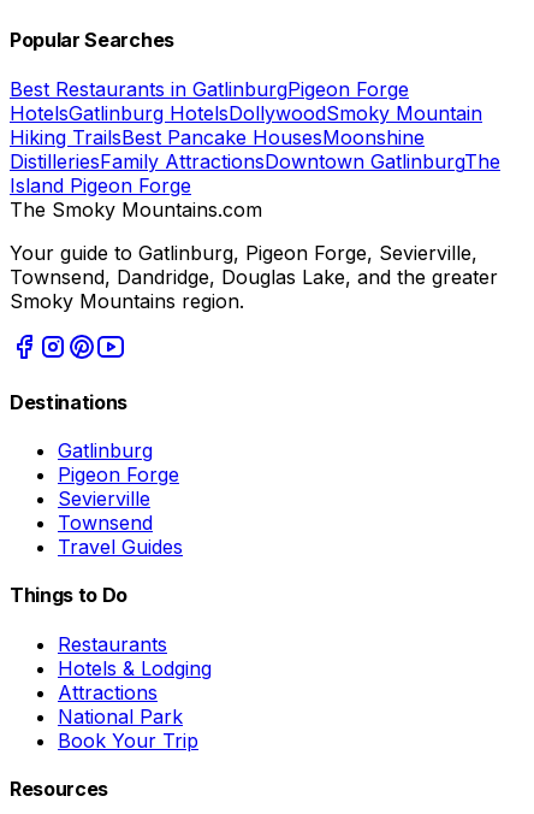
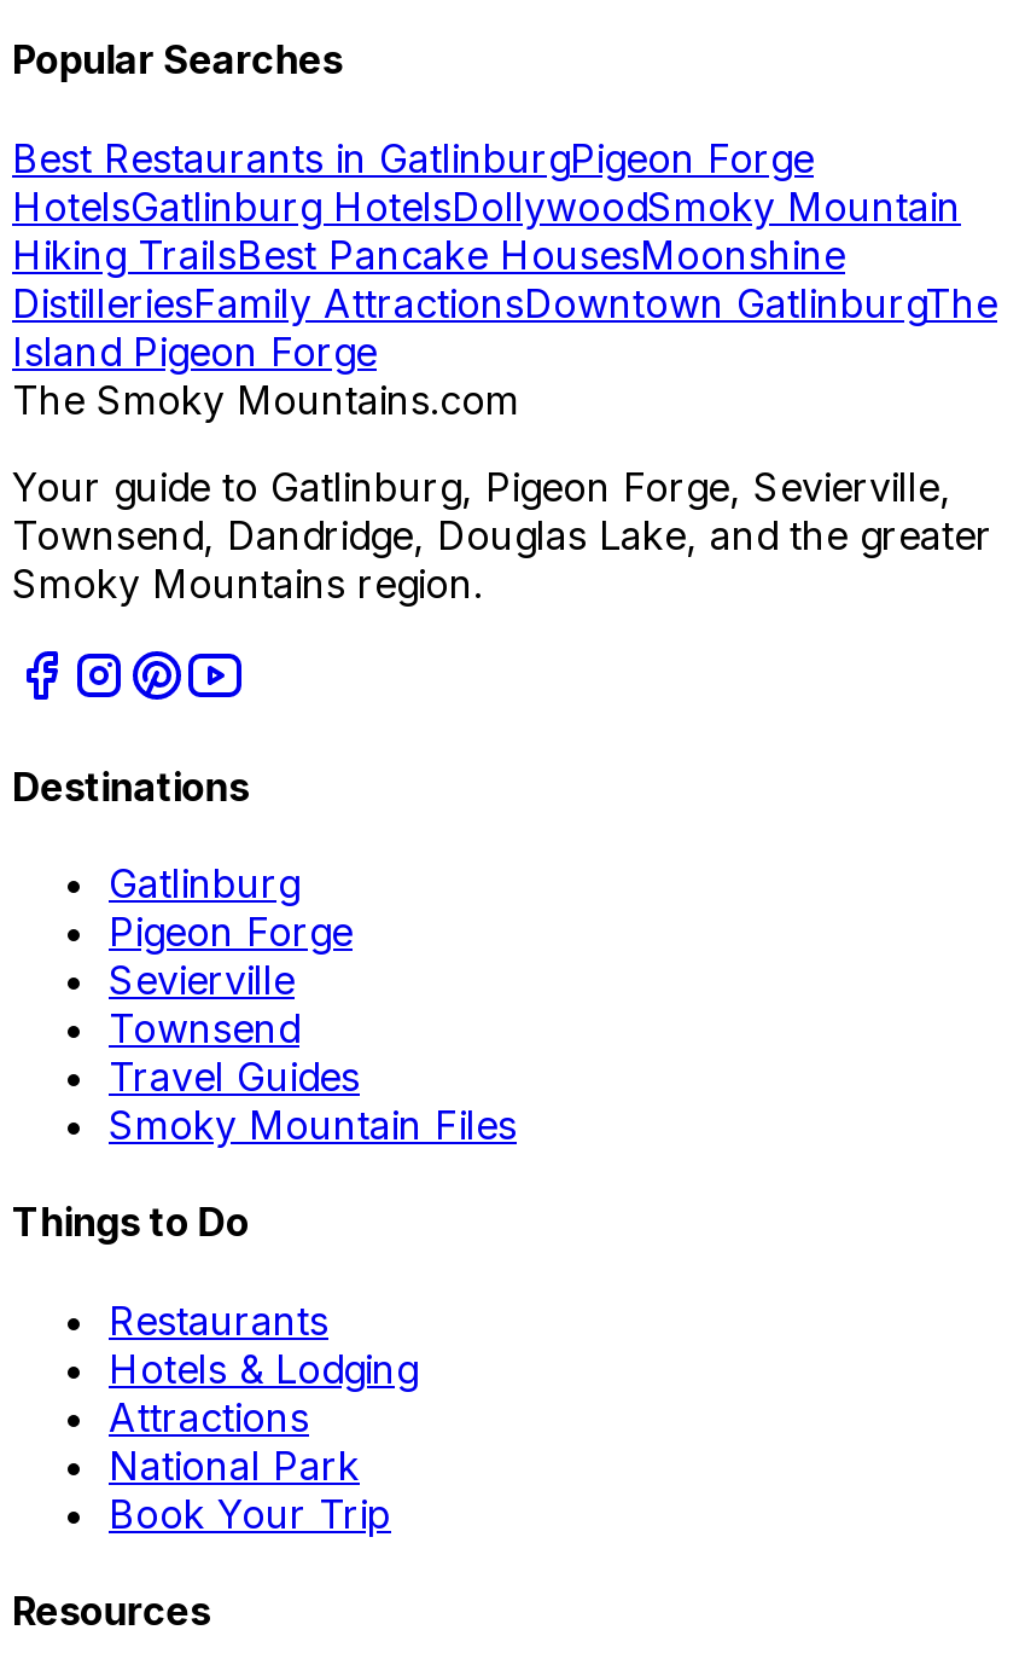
+ Smoky Mountain Files
